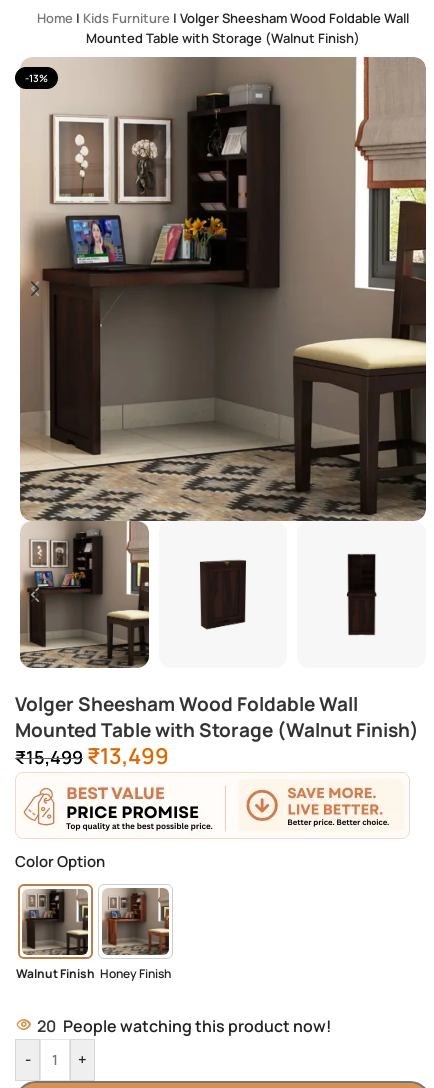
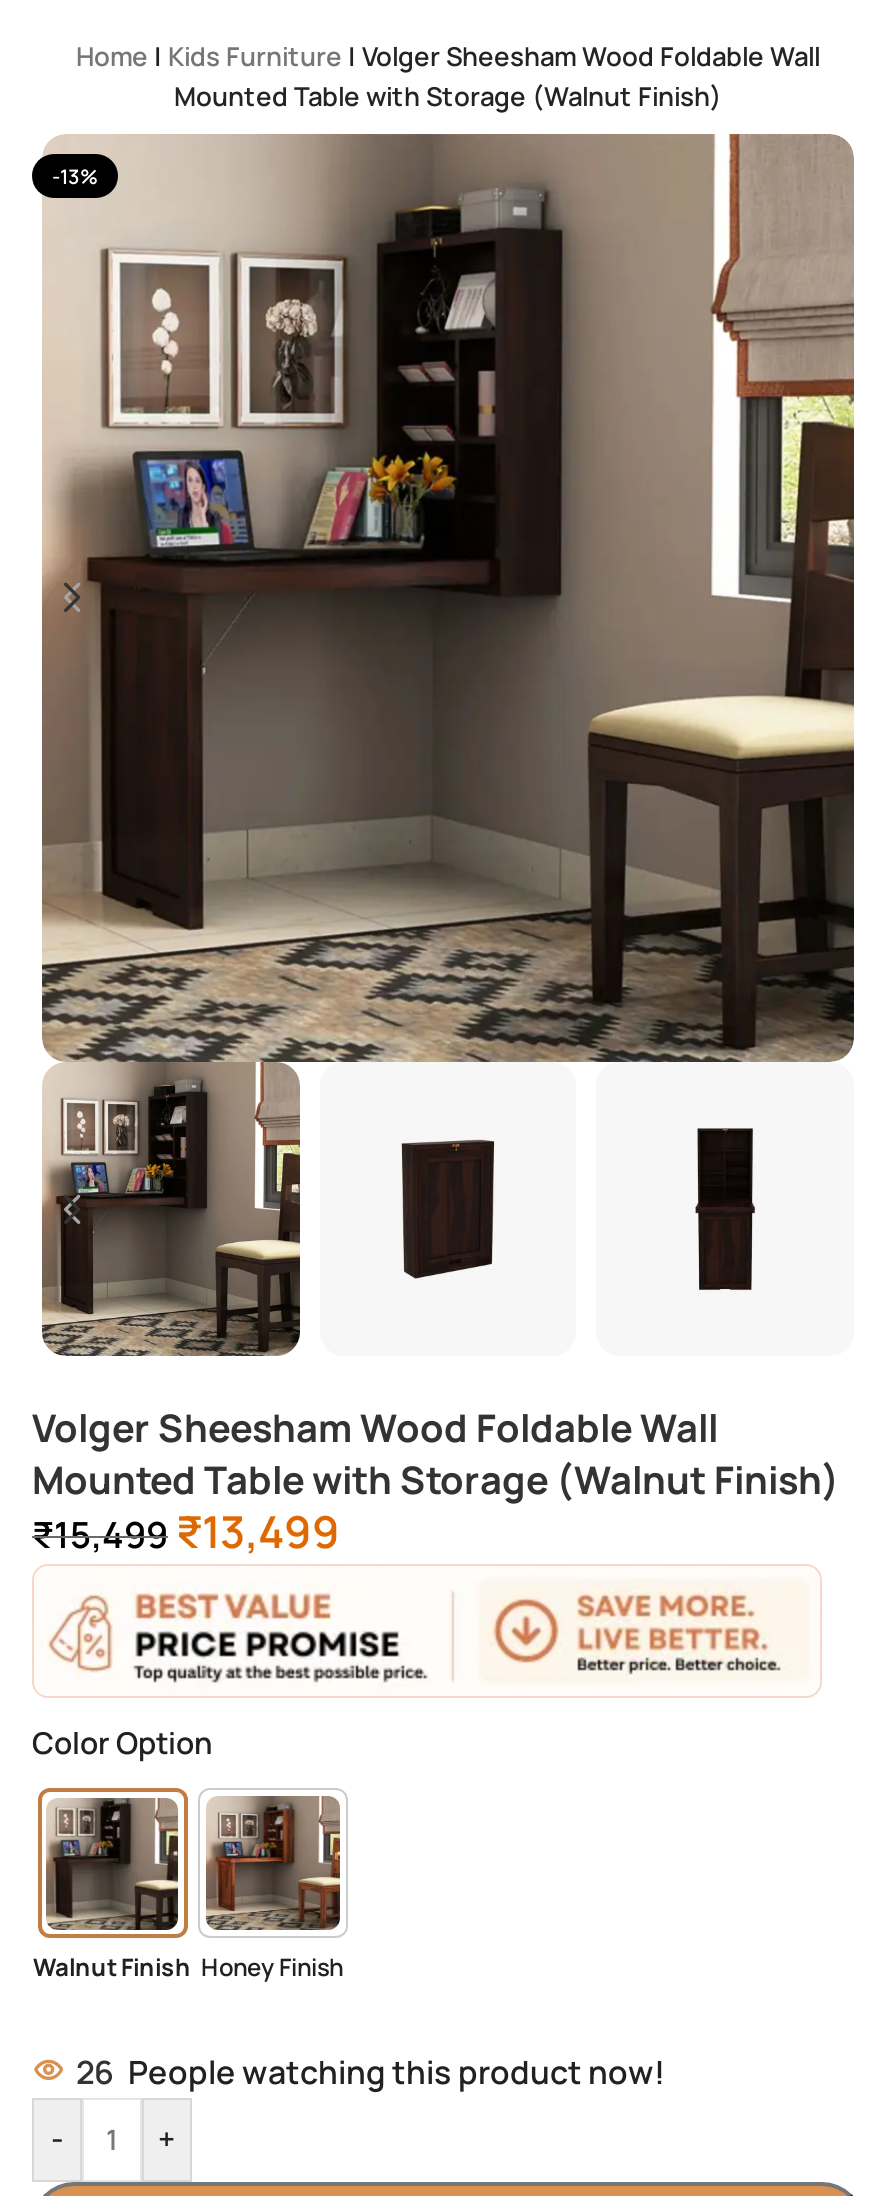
- 20 People watching this product now!
+ 26 People watching this product now!
